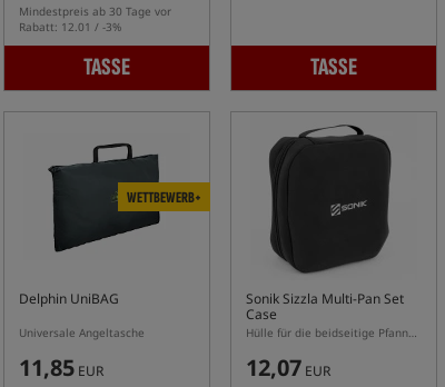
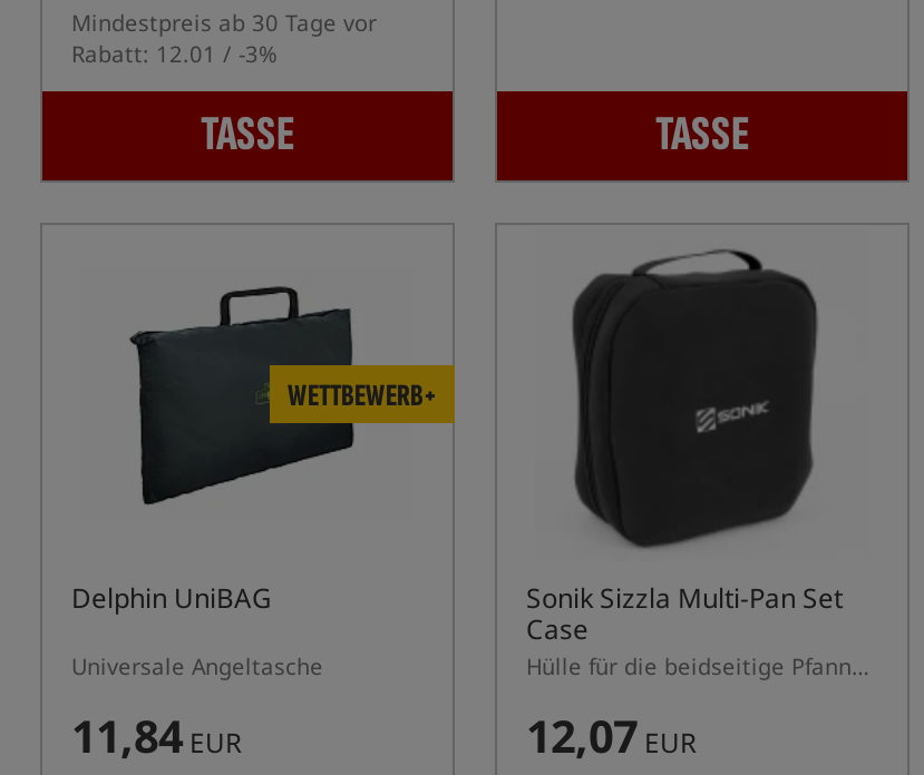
- 11,85EUR
+ 11,84EUR
